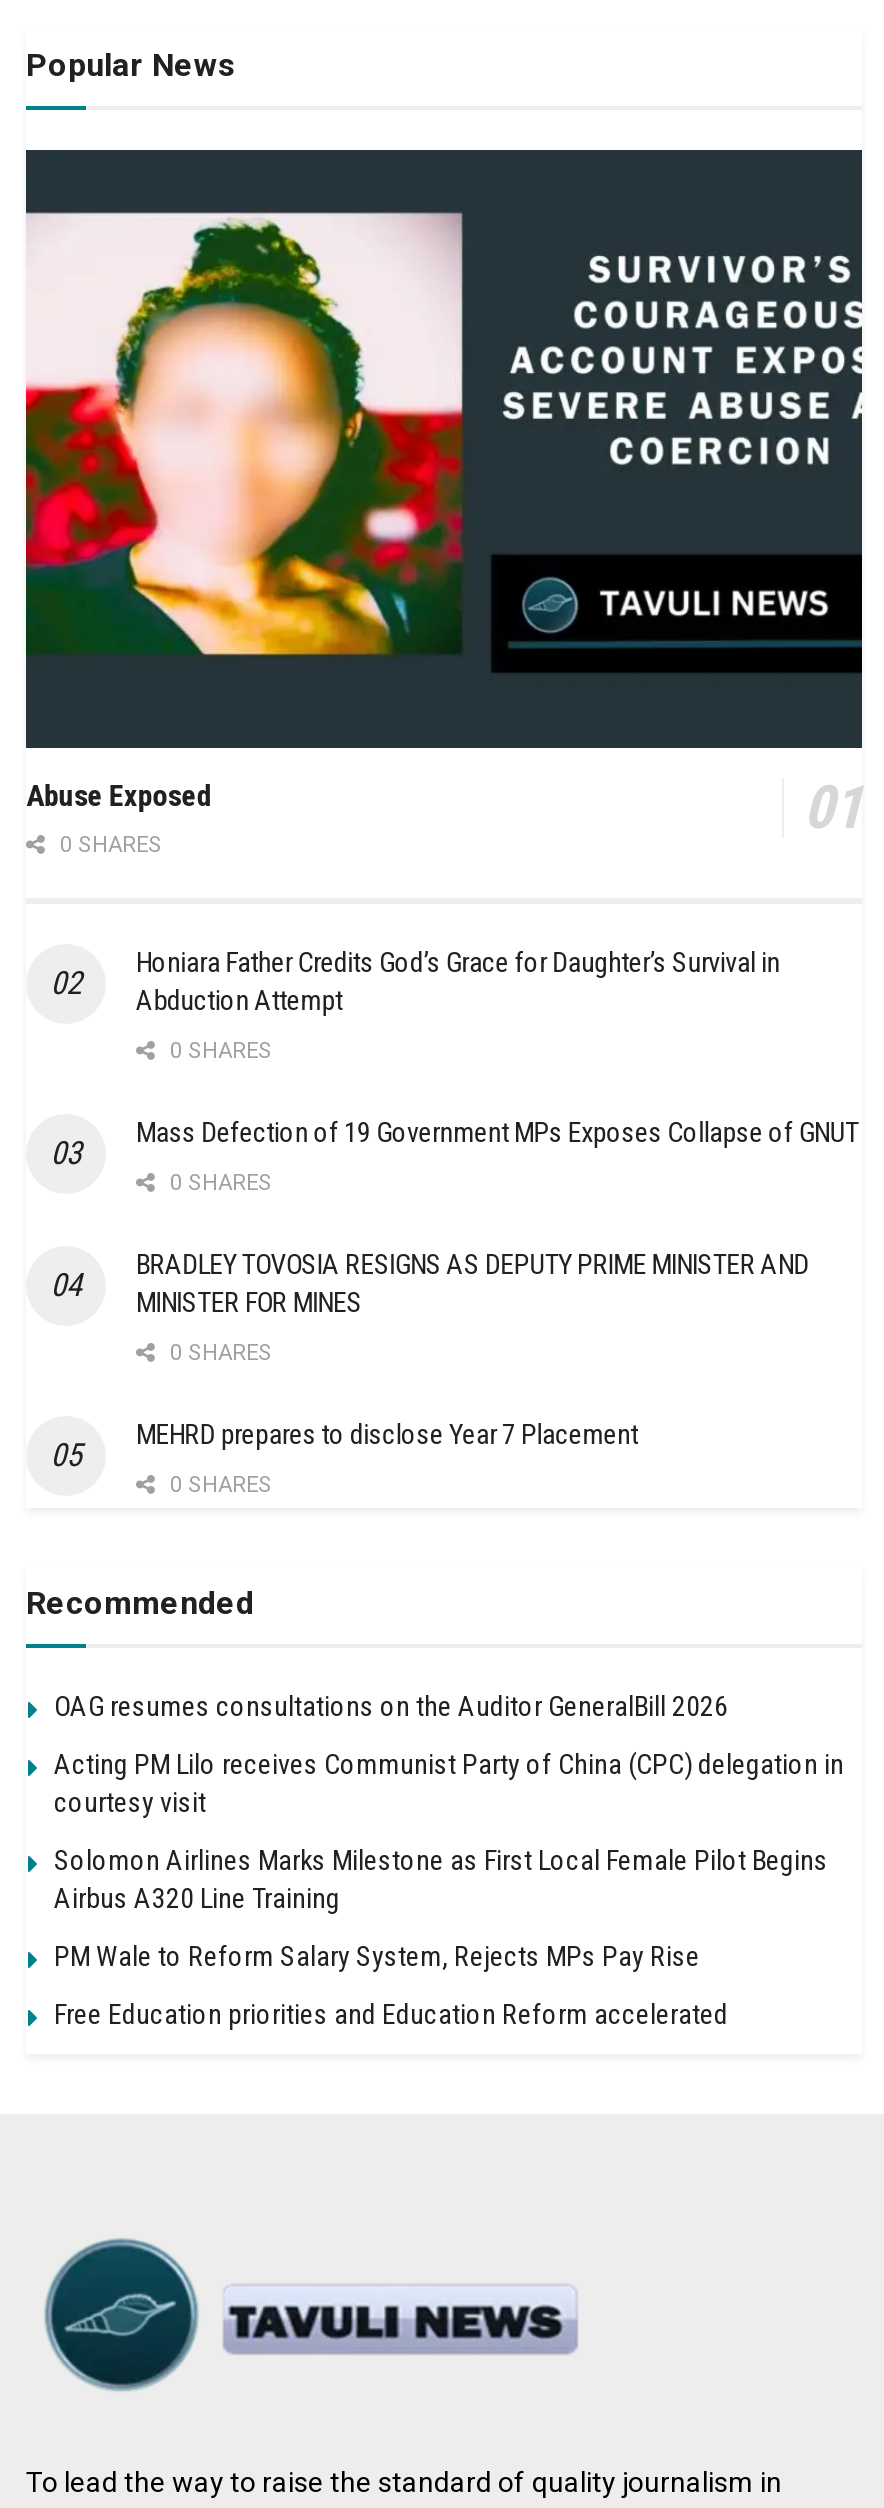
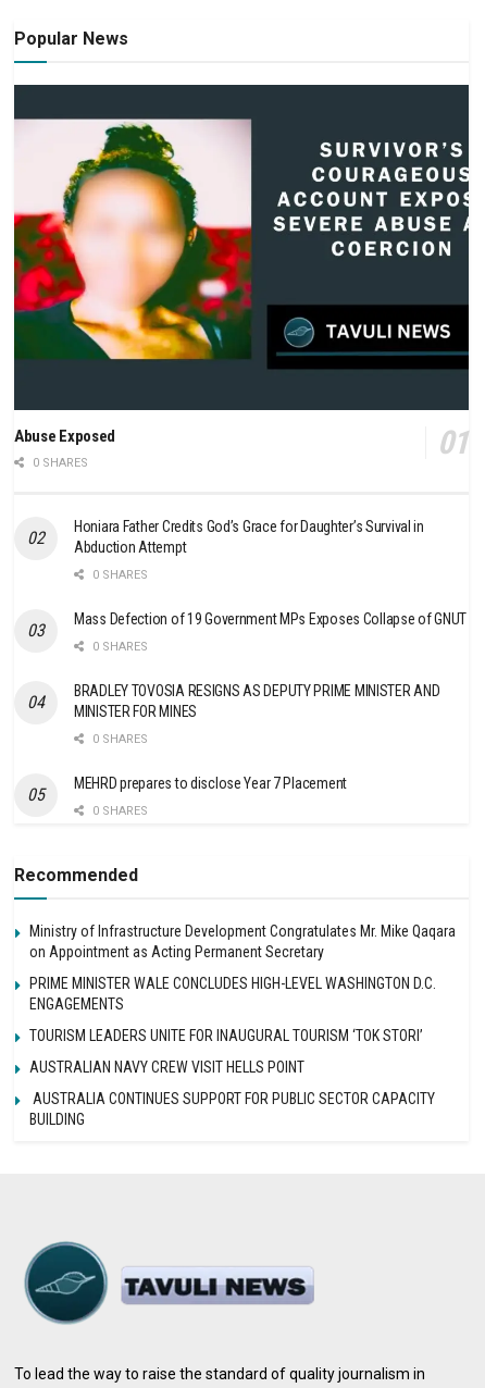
- OAG resumes consultations on the Auditor GeneralBill 2026
+ Ministry of Infrastructure Development Congratulates Mr. Mike Qaqara
+ on Appointment as Acting Permanent Secretary

- Acting PM Lilo receives Communist Party of China (CPC) delegation in
- courtesy visit
+ PRIME MINISTER WALE CONCLUDES HIGH-LEVEL WASHINGTON D.C.
+ ENGAGEMENTS

- Solomon Airlines Marks Milestone as First Local Female Pilot Begins
- Airbus A320 Line Training
+ TOURISM LEADERS UNITE FOR INAUGURAL TOURISM ‘TOK STORI’

- PM Wale to Reform Salary System, Rejects MPs Pay Rise
+ AUSTRALIAN NAVY CREW VISIT HELLS POINT

- Free Education priorities and Education Reform accelerated
+ AUSTRALIA CONTINUES SUPPORT FOR PUBLIC SECTOR CAPACITY
+ BUILDING
